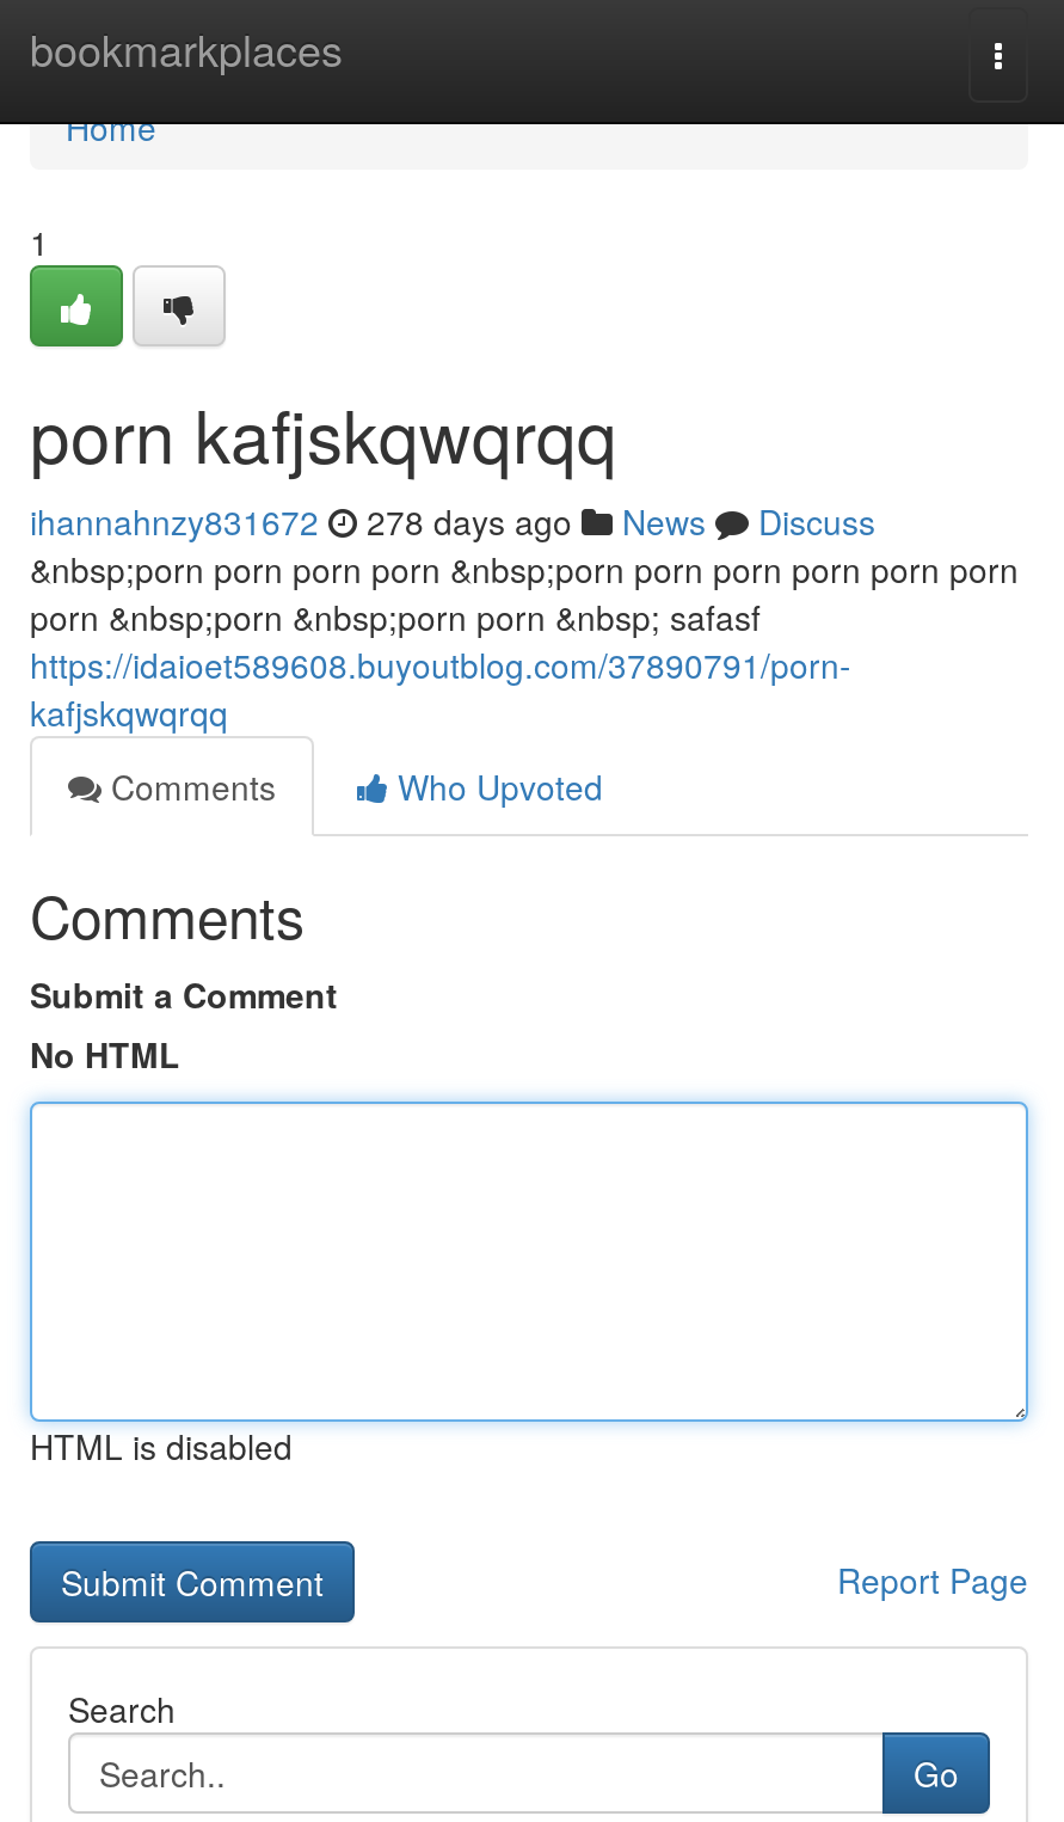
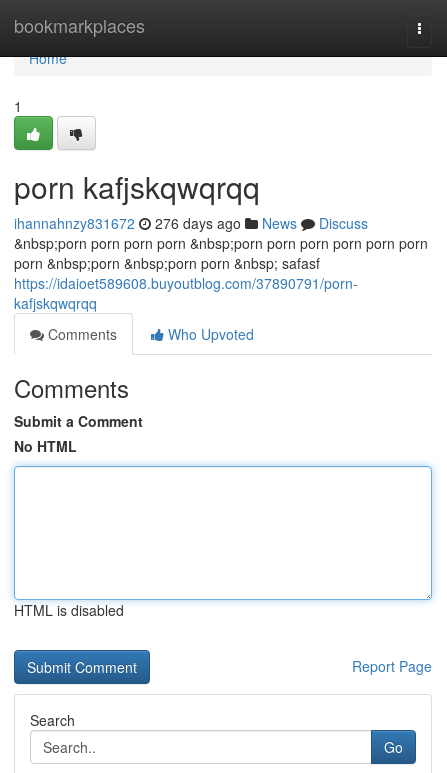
- ihannahnzy831672 278 days ago News Discuss
+ ihannahnzy831672 276 days ago News Discuss
